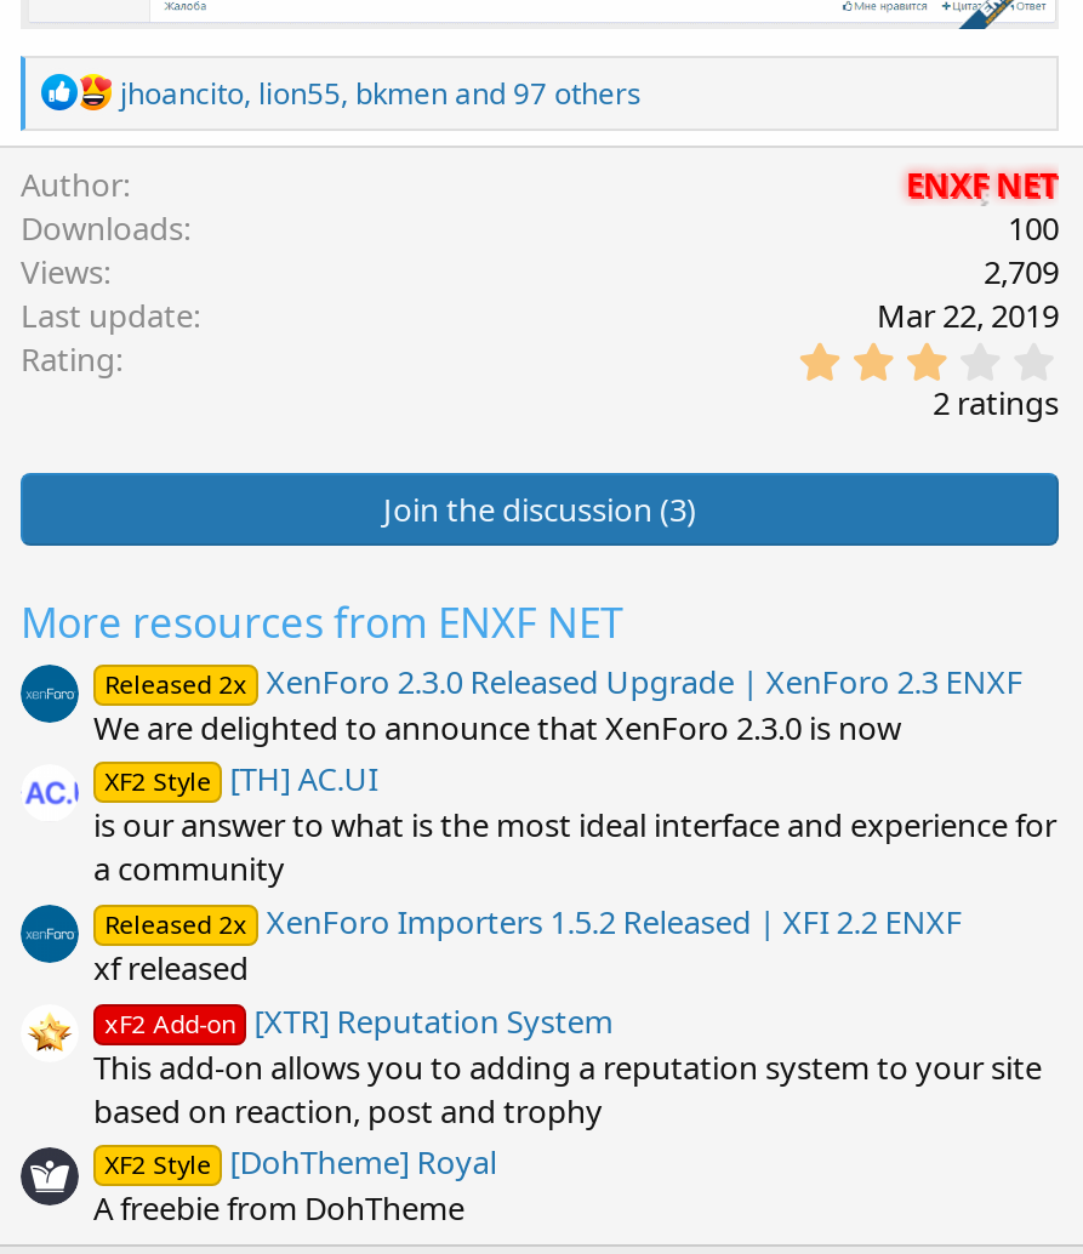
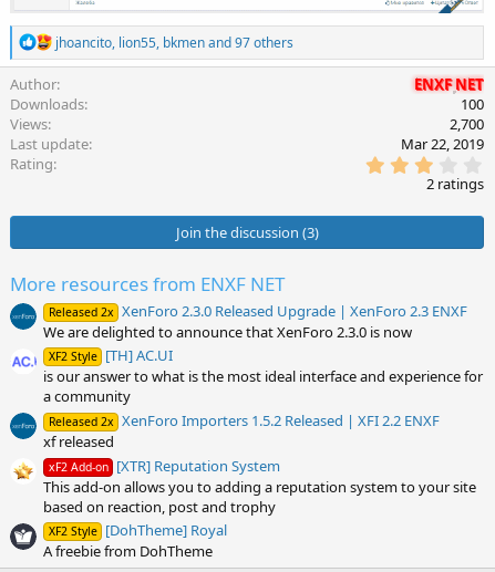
- 2,709
+ 2,700
